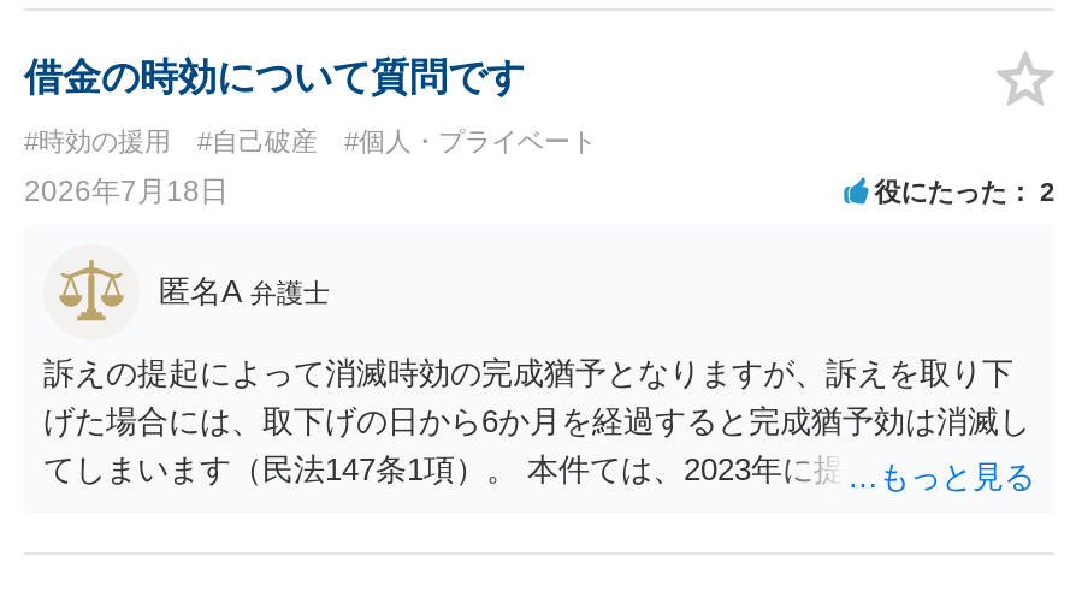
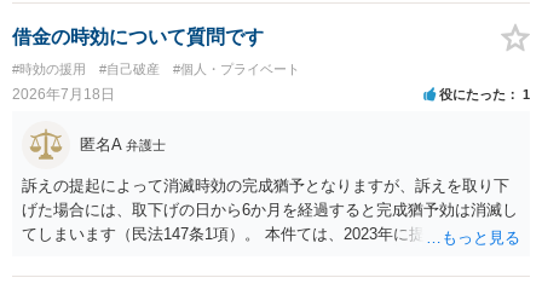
- 役にたった 2
+ 役にたった 1
